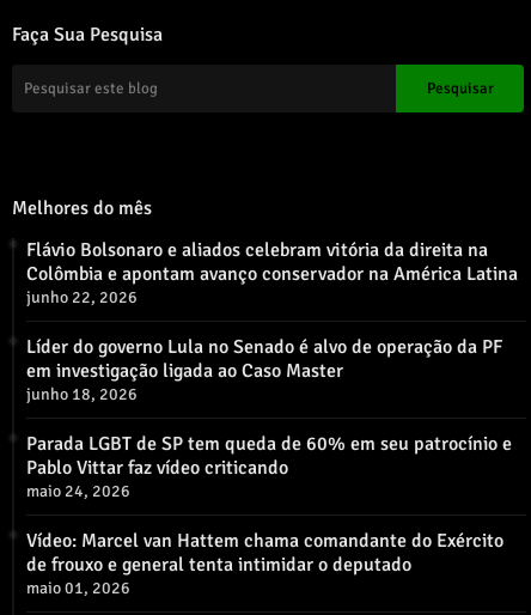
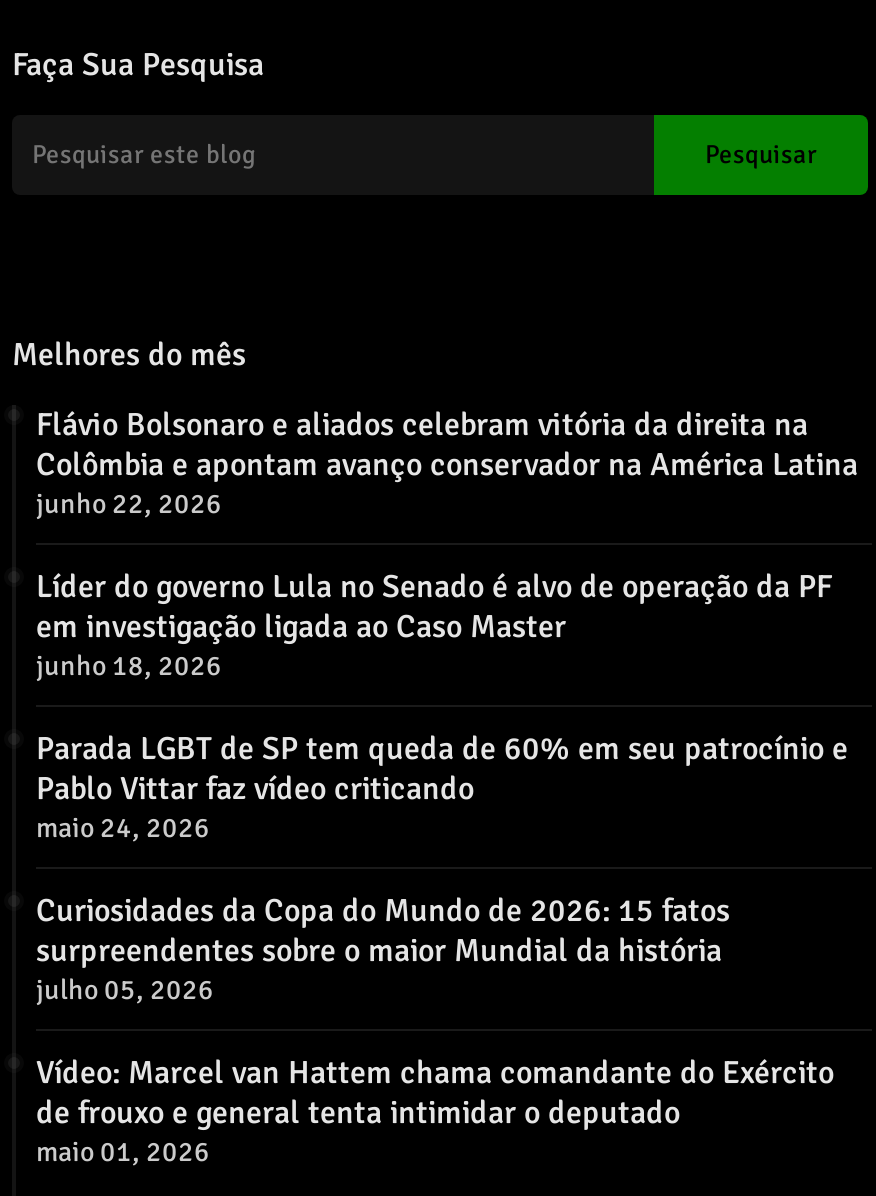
+ Curiosidades da Copa do Mundo de 2026: 15 fatos
+ surpreendentes sobre o maior Mundial da história
+ julho 05, 2026
